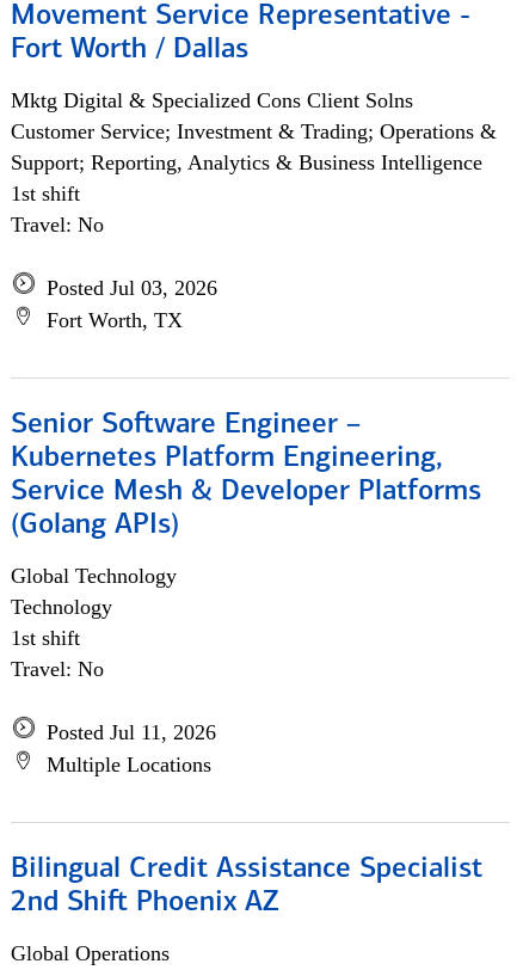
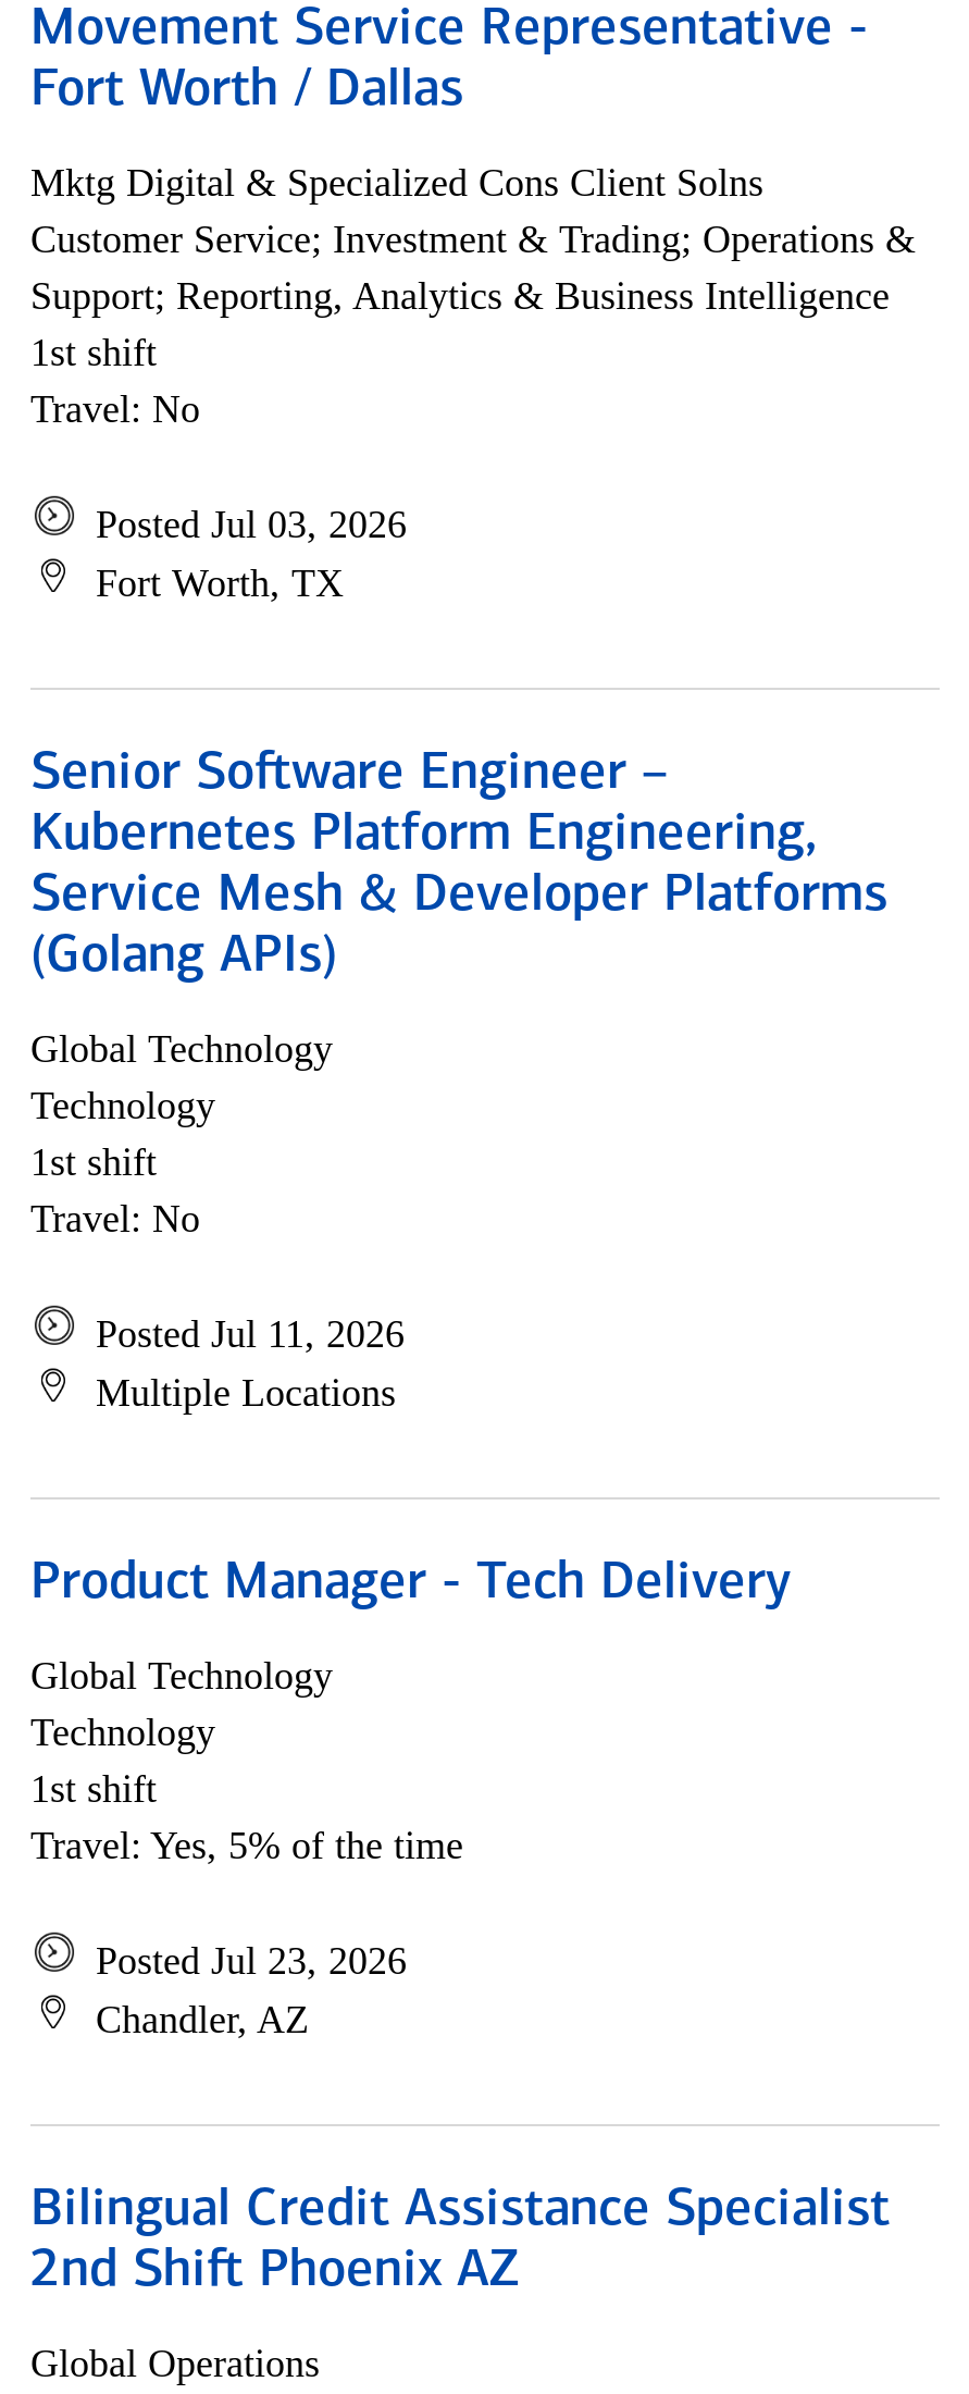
+ Product Manager - Tech Delivery
+ Global Technology
+ Technology
+ 1st shift
+ Travel: Yes, 5% of the time
+ Posted Jul 23, 2026
+ Chandler, AZ
